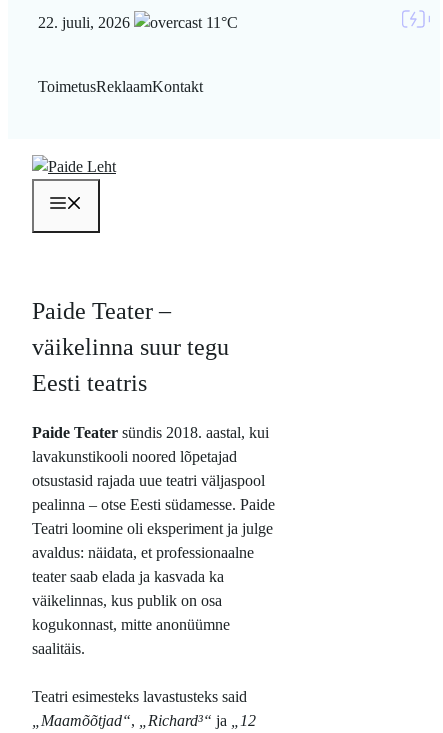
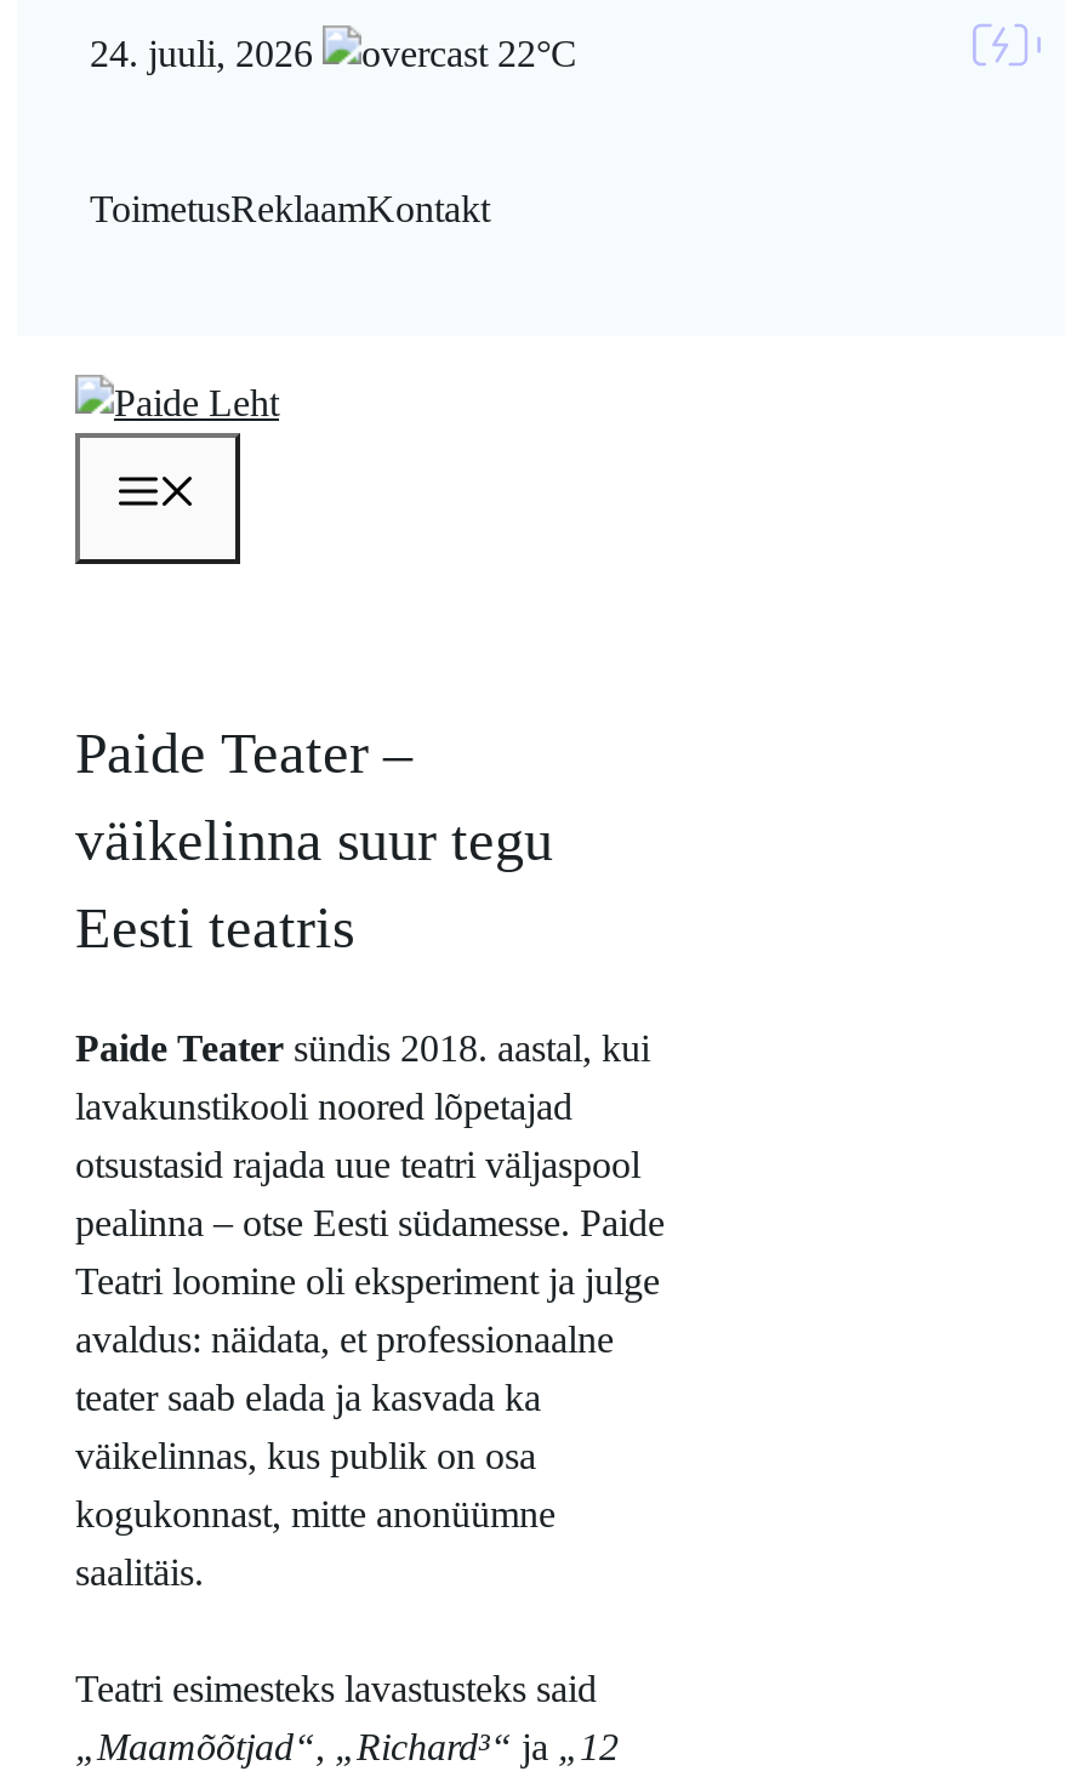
- 22. juuli, 2026
- 11°C
+ 24. juuli, 2026
+ 22°C
